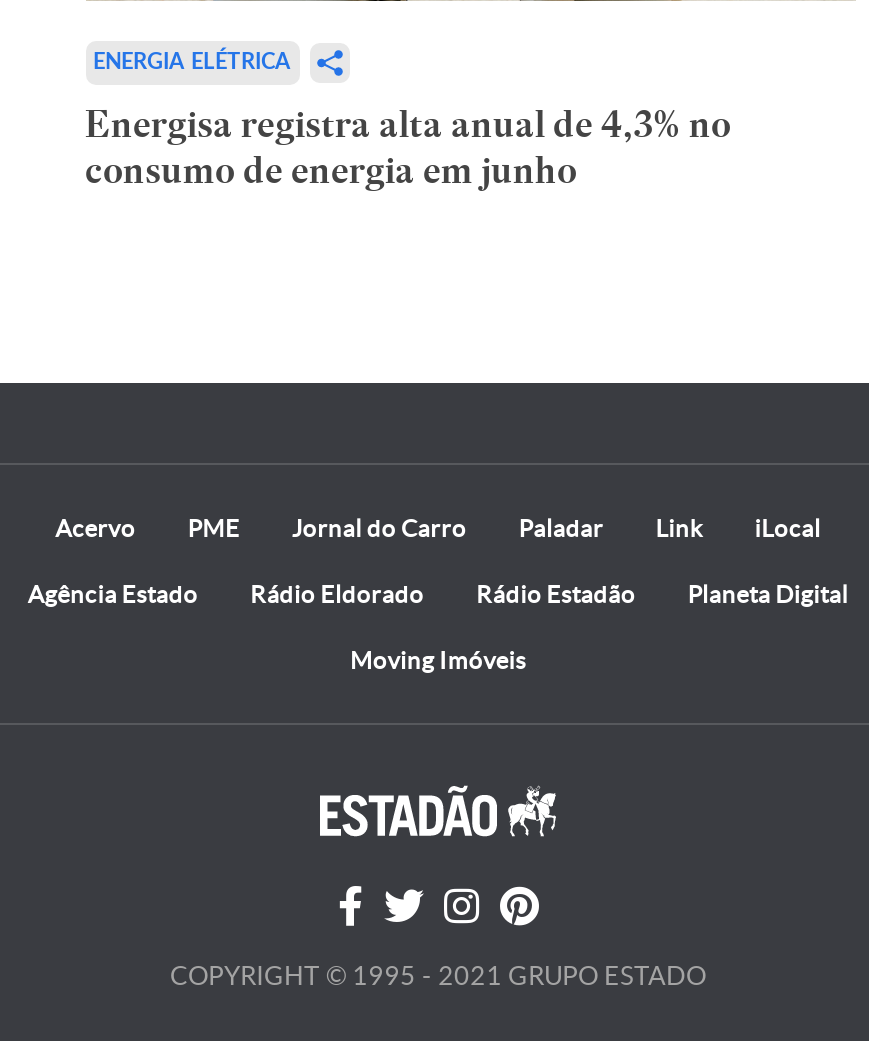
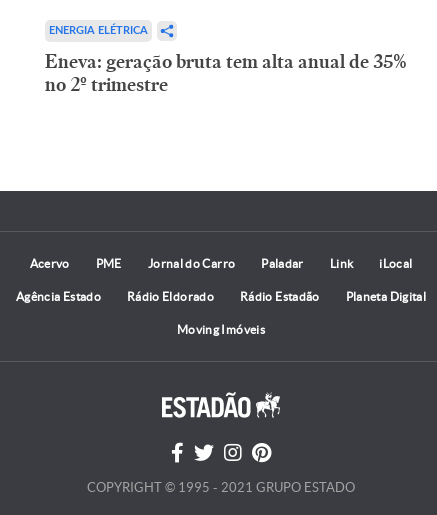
- Energisa registra alta anual de 4,3% no
- consumo de energia em junho
+ Eneva: geração bruta tem alta anual de 35%
+ no 2º trimestre
